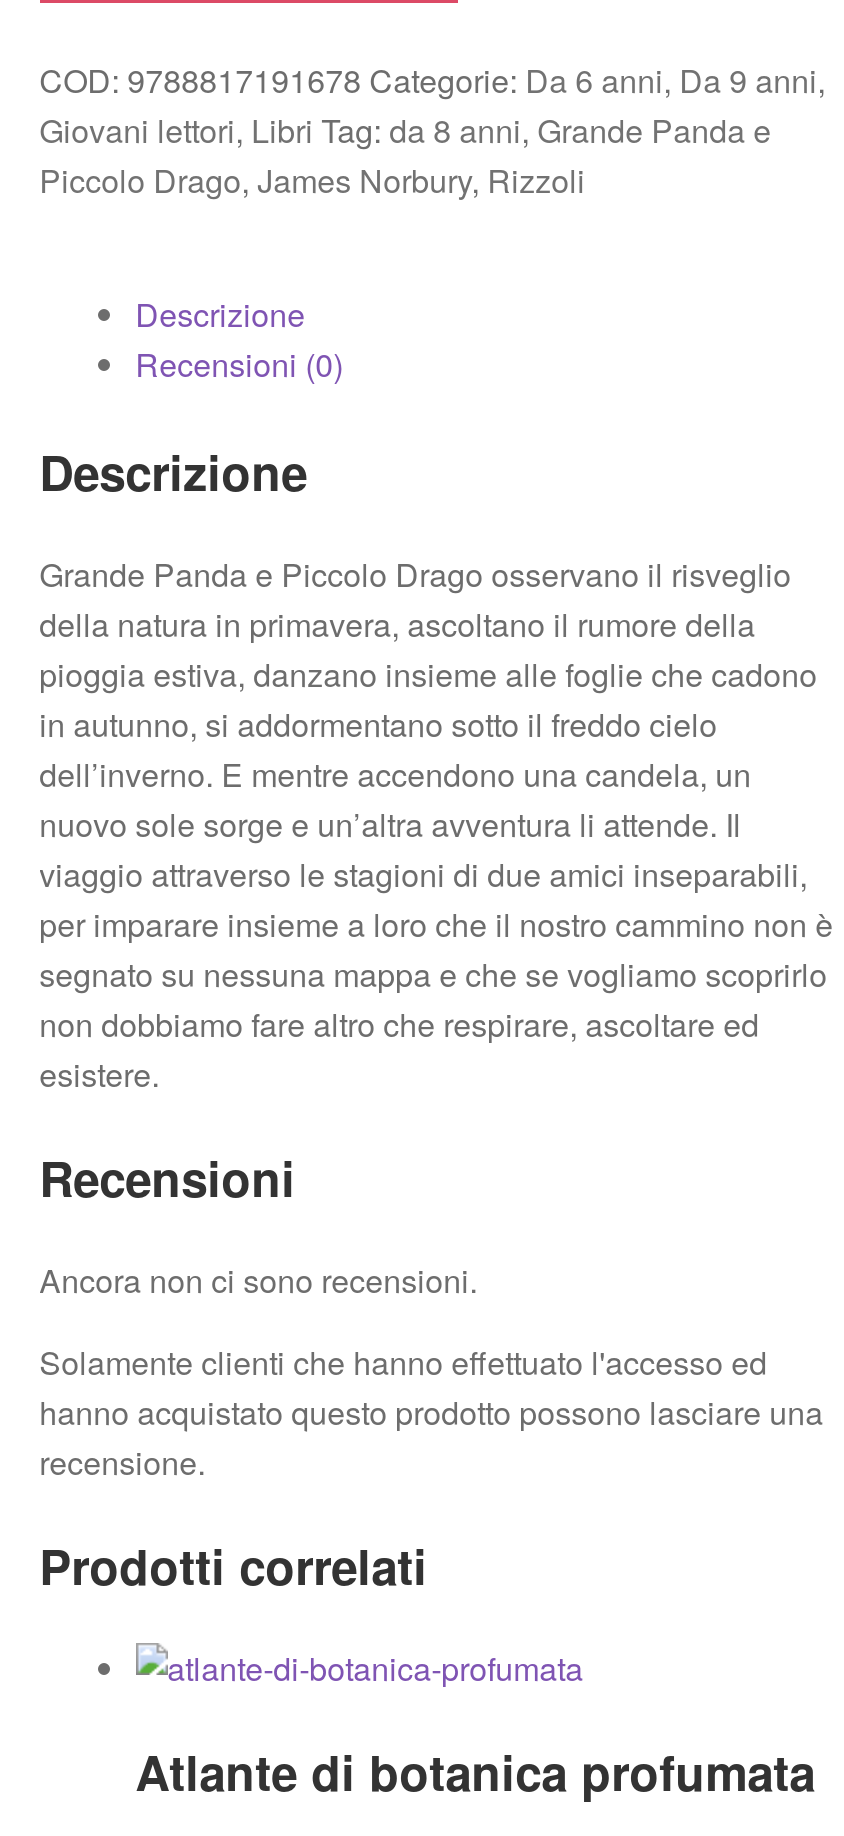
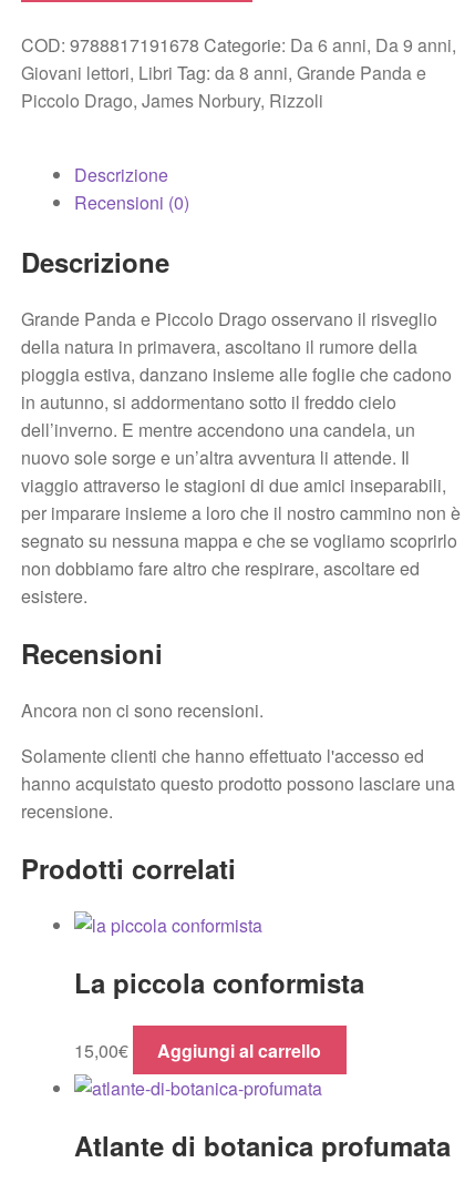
+ La piccola conformista
+ 15,00€
+ Aggiungi al carrello
